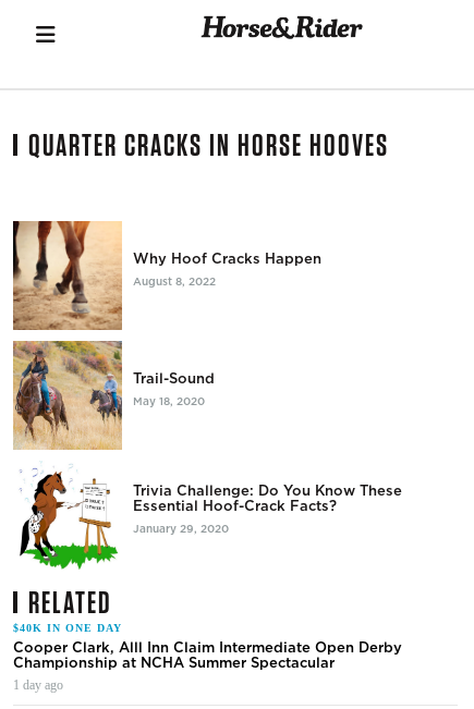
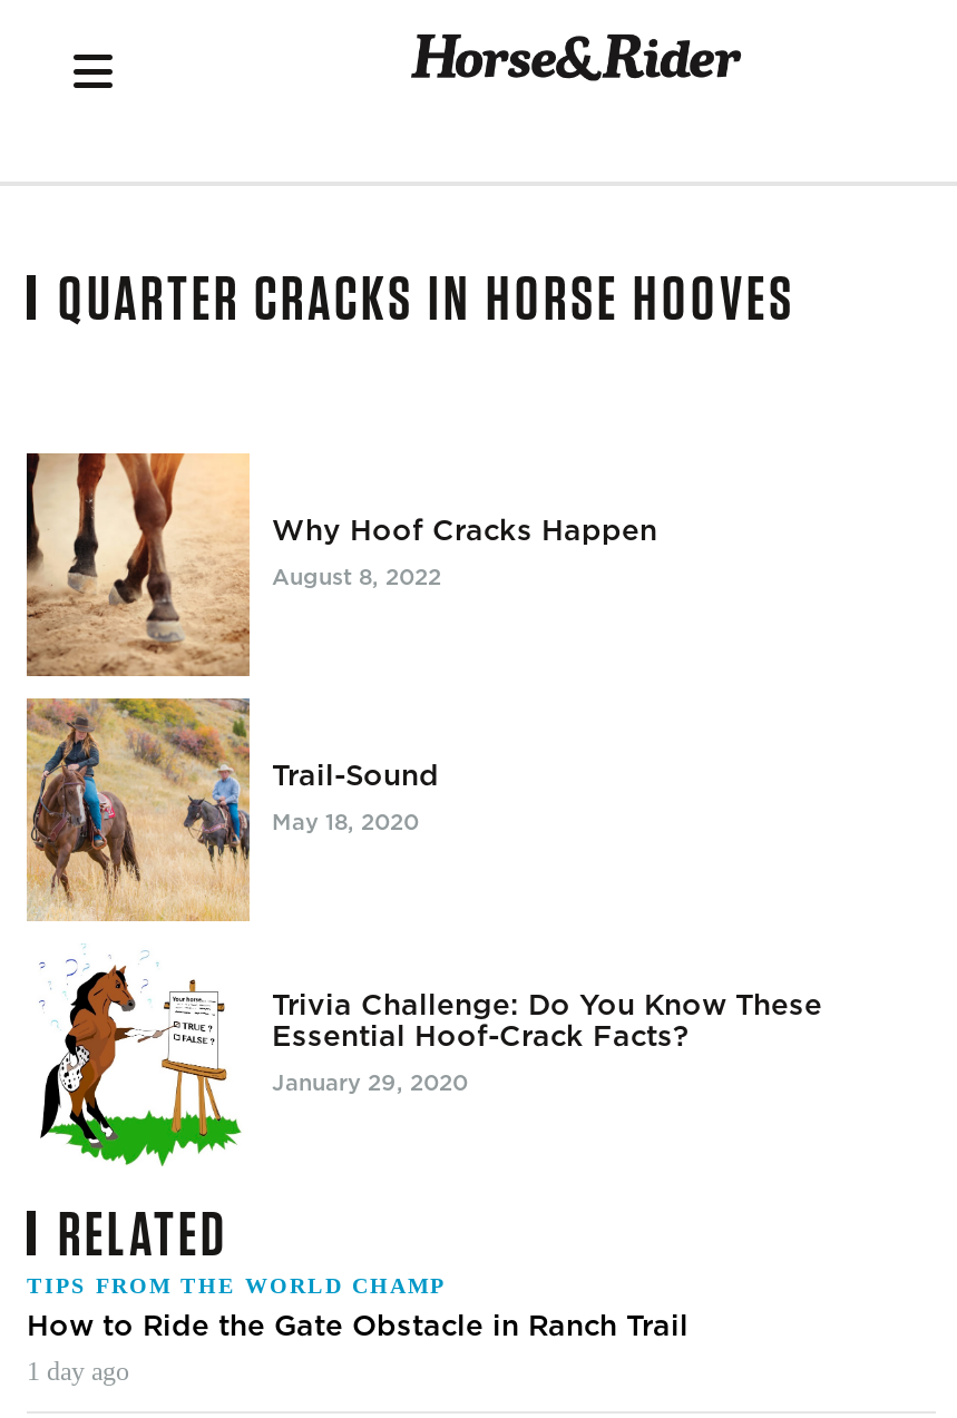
- $40K IN ONE DAY
- Cooper Clark, Alll Inn Claim Intermediate Open Derby
- Championship at NCHA Summer Spectacular
+ TIPS FROM THE WORLD CHAMP
+ How to Ride the Gate Obstacle in Ranch Trail
